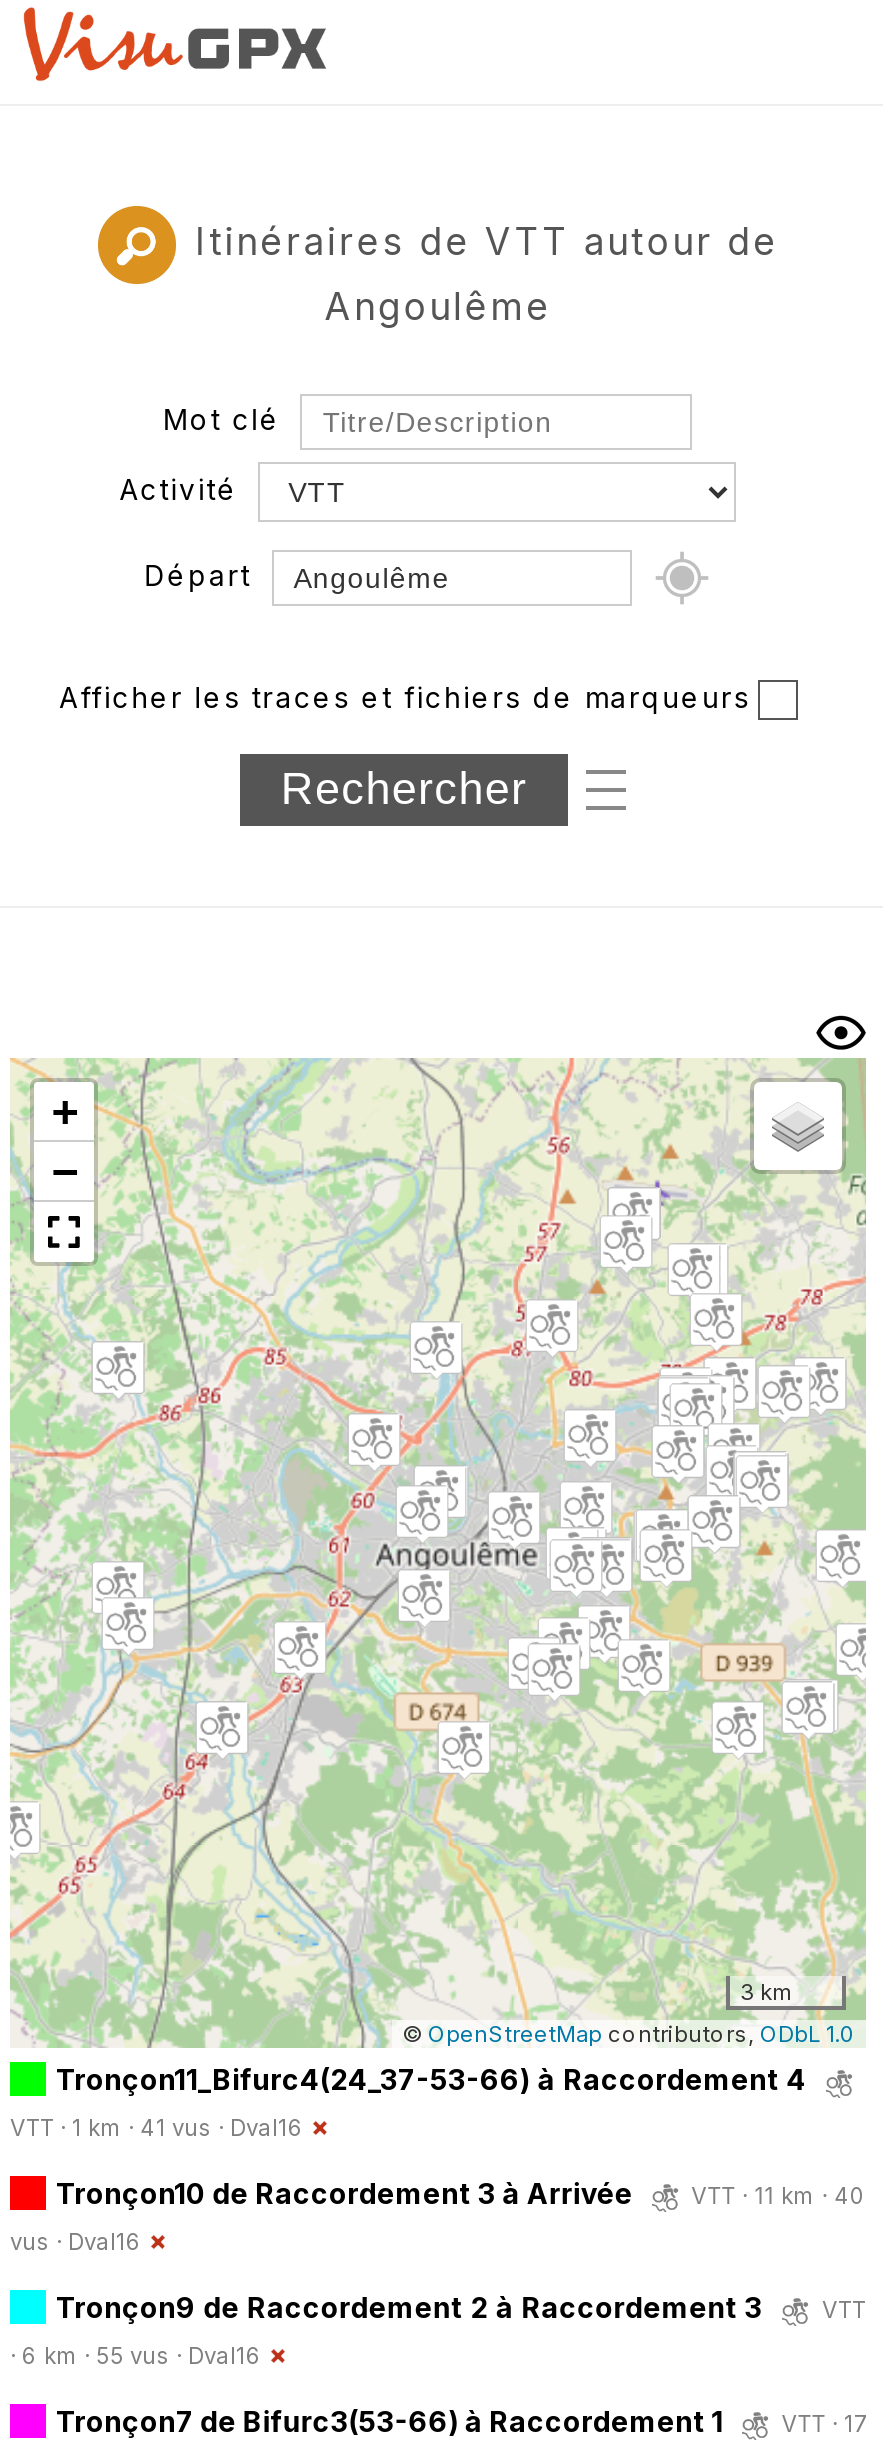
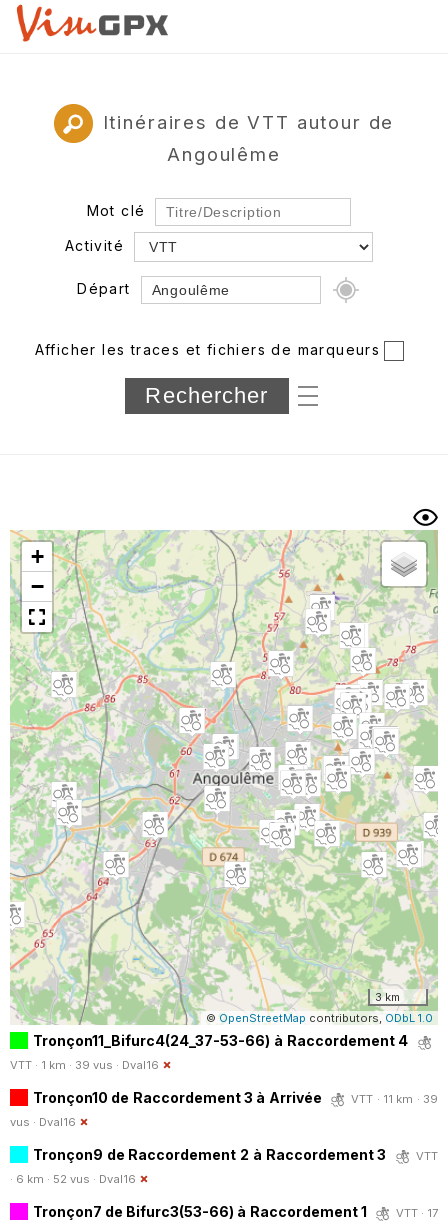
- VTT · 1 km · 41 vus · Dval16
+ VTT · 1 km · 39 vus · Dval16

- VTT · 11 km · 40
+ VTT · 11 km · 39

- · 6 km · 55 vus · Dval16
+ · 6 km · 52 vus · Dval16
